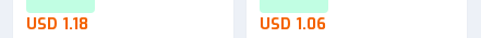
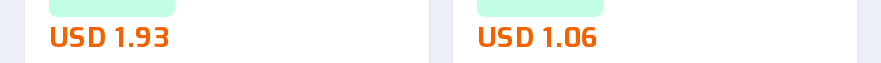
- USD 1.18
+ USD 1.93
